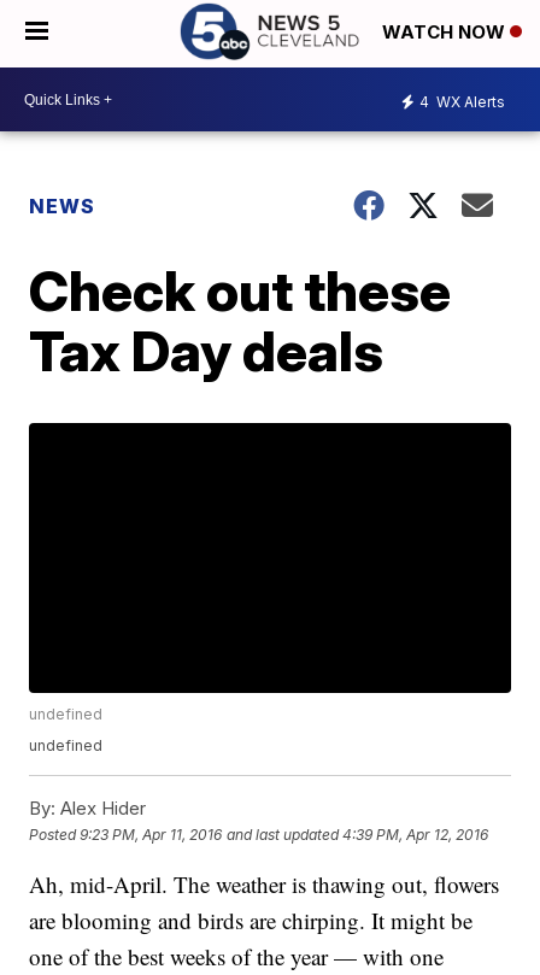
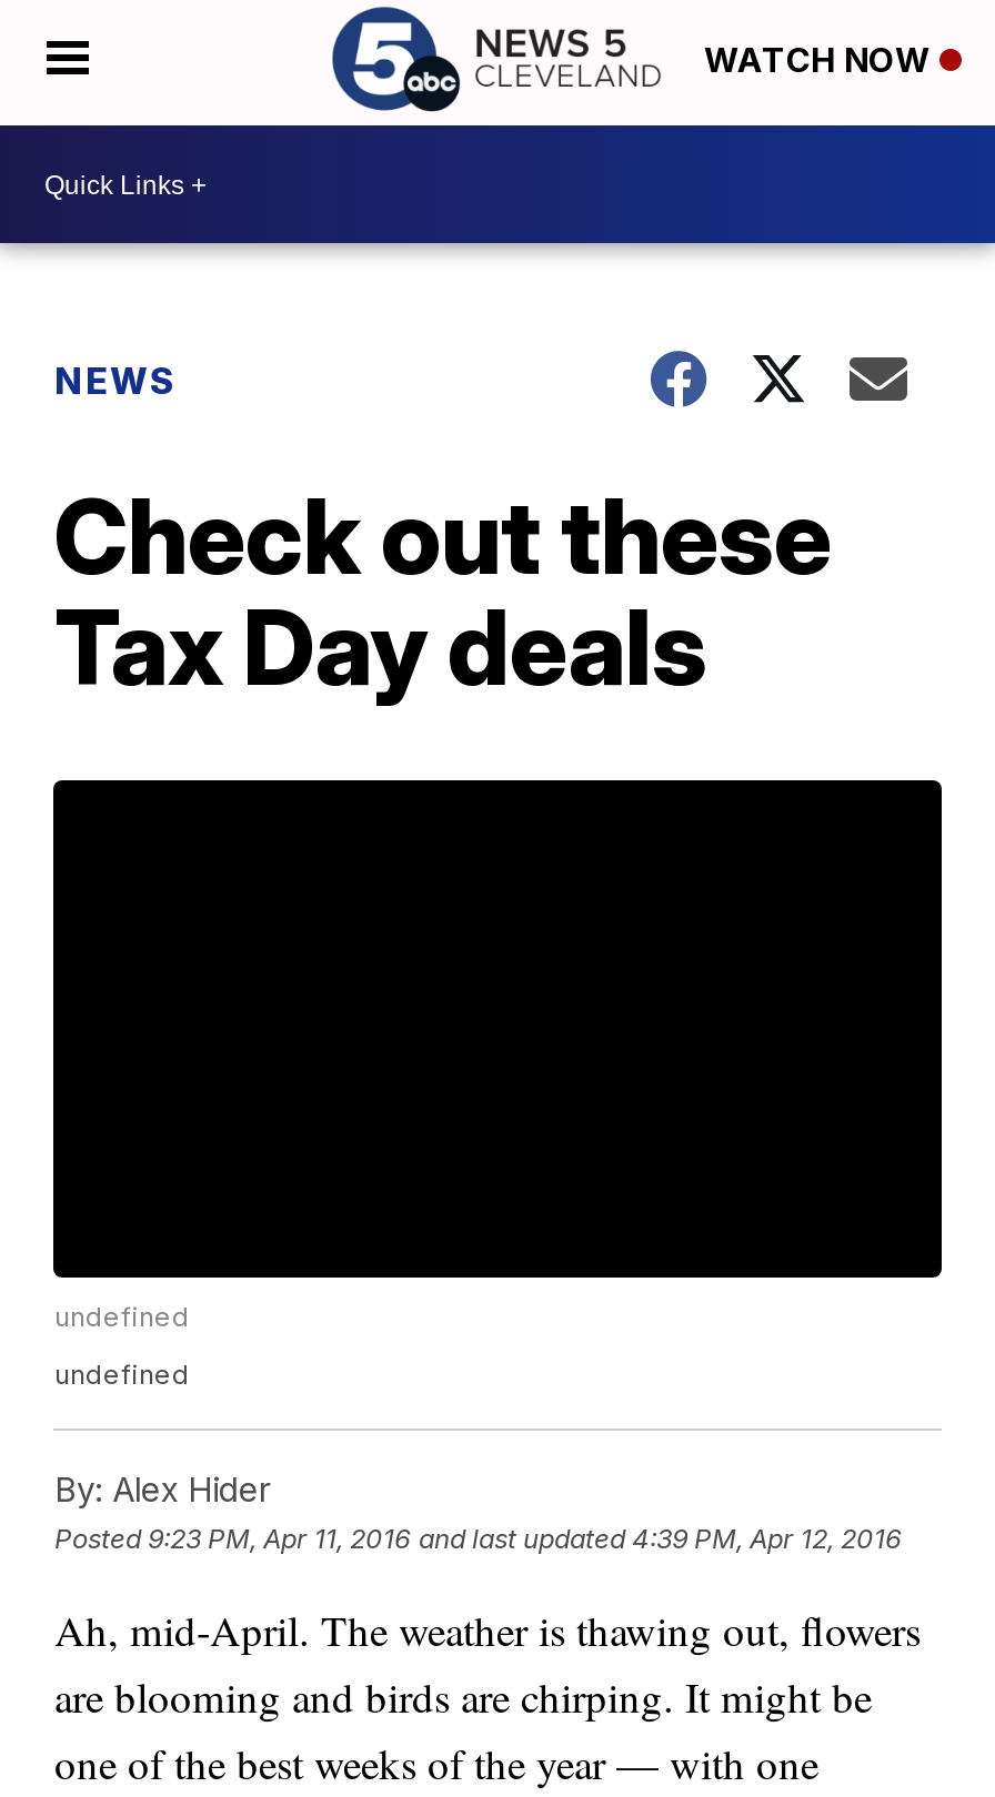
- 4 WX Alerts
